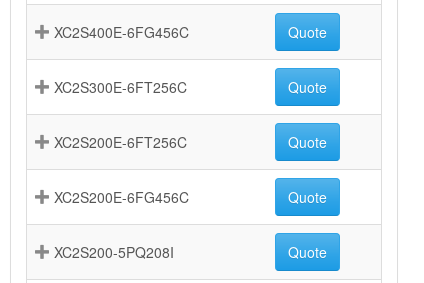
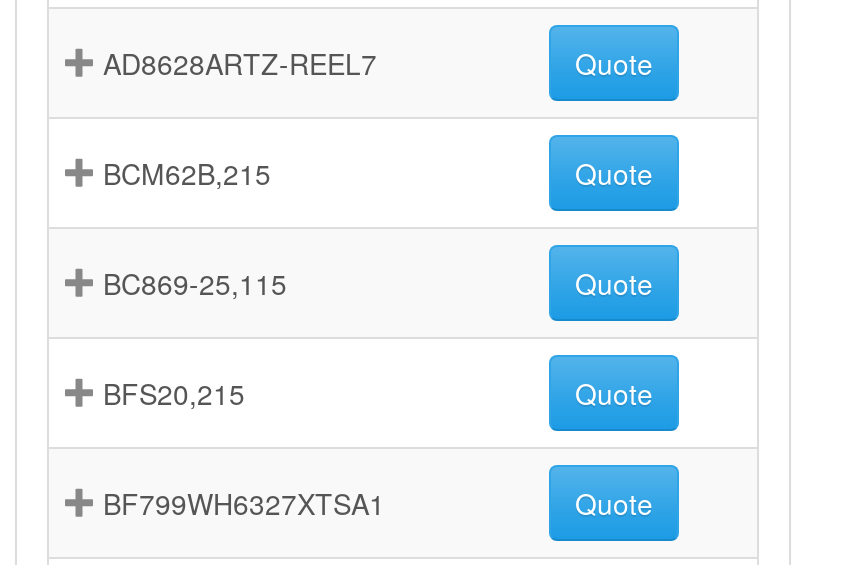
- XC2S400E-6FG456C
+ AD8628ARTZ-REEL7

- XC2S300E-6FT256C
+ BCM62B,215

- XC2S200E-6FT256C
+ BC869-25,115

- XC2S200E-6FG456C
+ BFS20,215

- XC2S200-5PQ208I
+ BF799WH6327XTSA1
